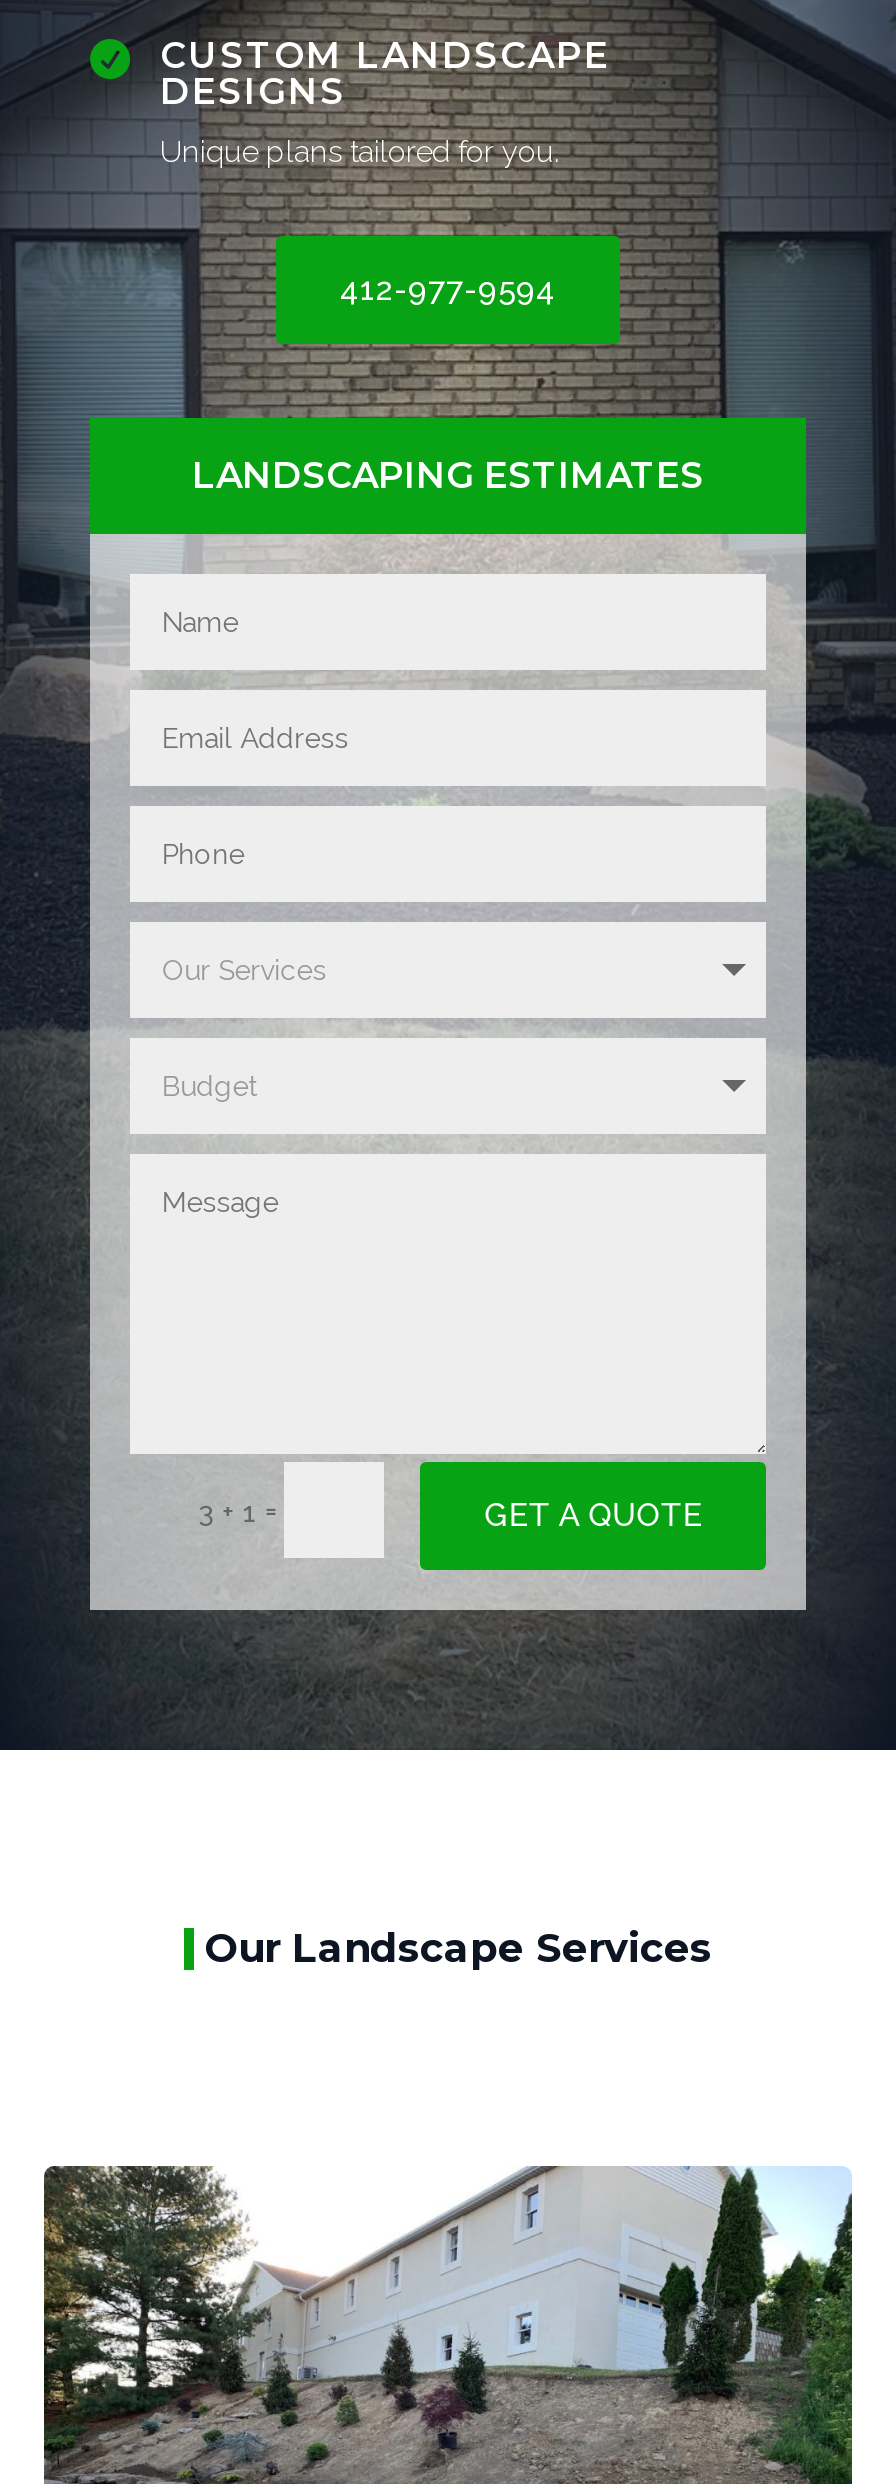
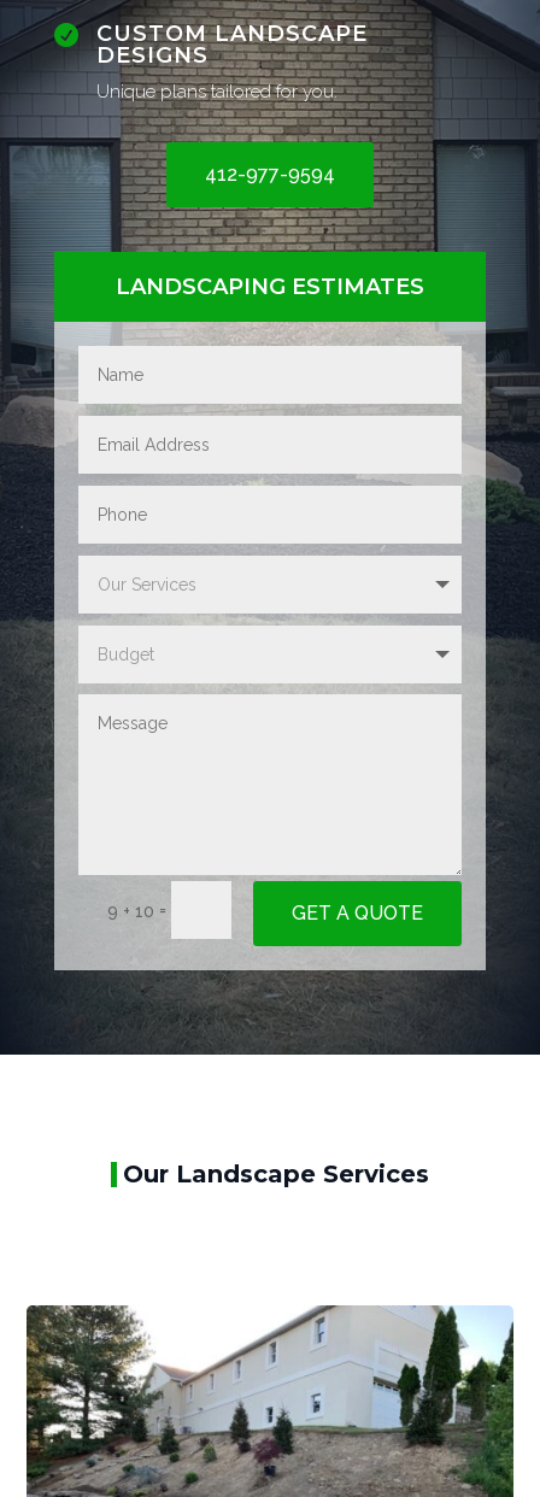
- 3 + 1 =
+ 9 + 10 =
